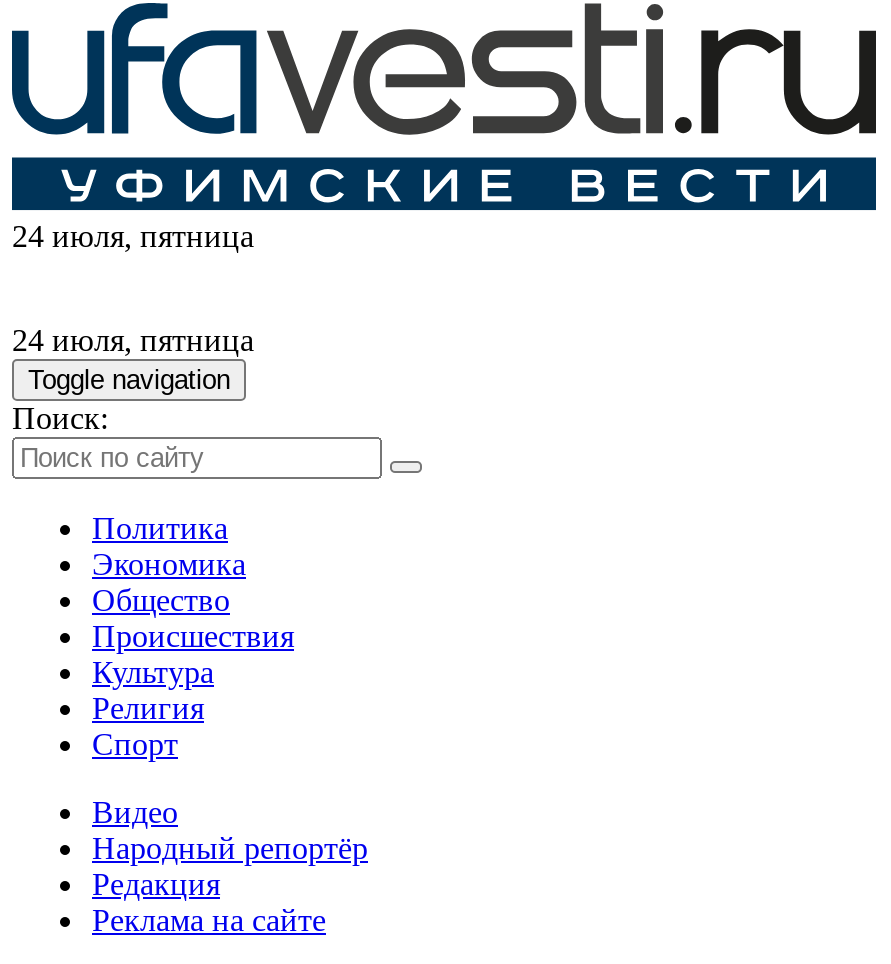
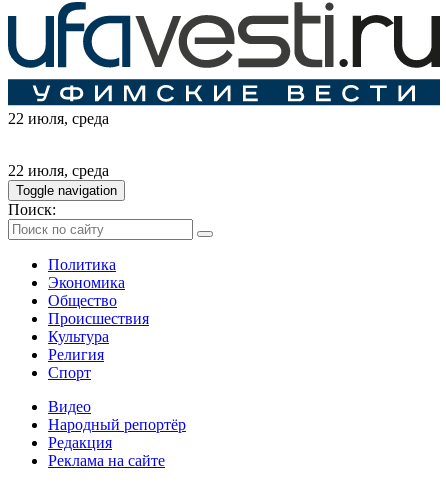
- 24 июля, пятница
+ 22 июля, среда

- 24 июля, пятница
+ 22 июля, среда
